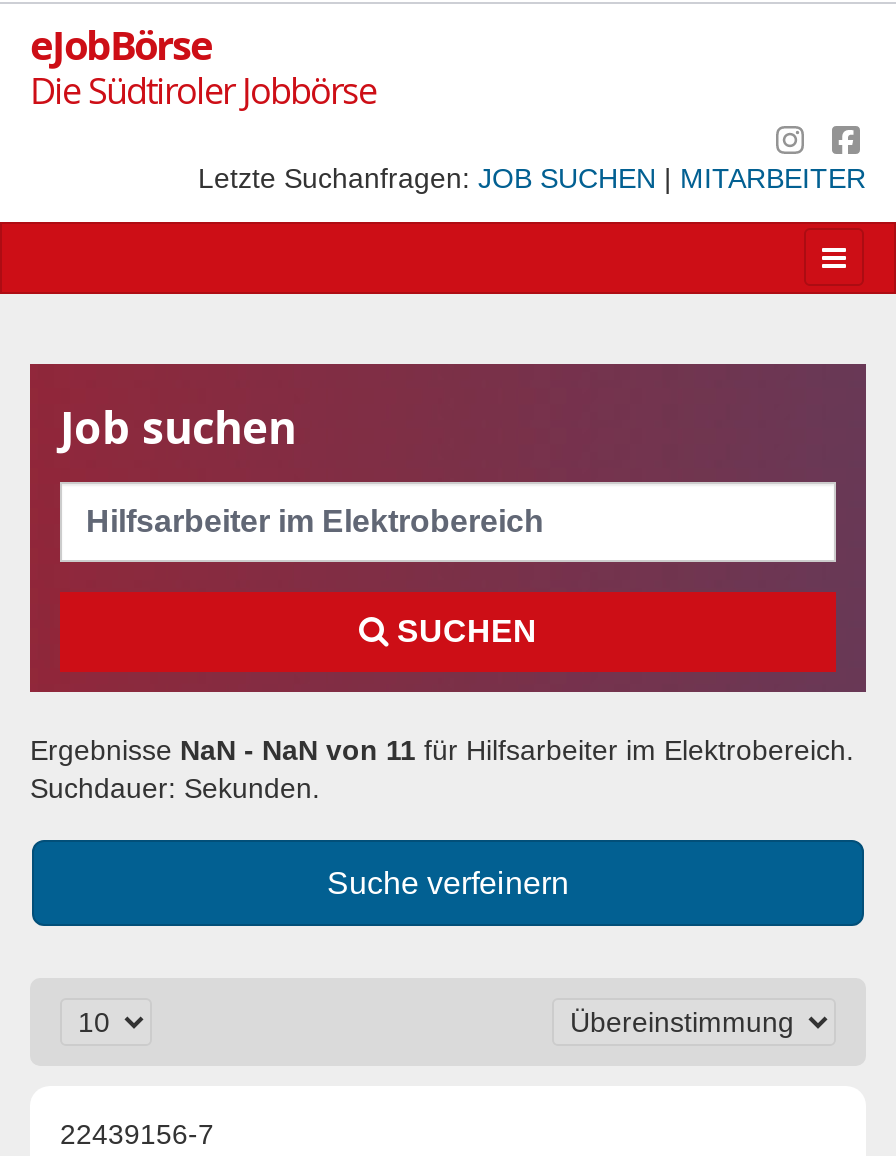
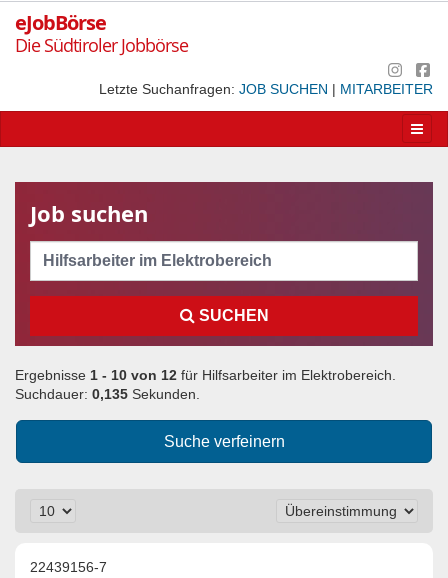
- Ergebnisse NaN - NaN von 11 für Hilfsarbeiter im Elektrobereich.
- Suchdauer: Sekunden.
+ Ergebnisse 1 - 10 von 12 für Hilfsarbeiter im Elektrobereich.
+ Suchdauer: 0,135 Sekunden.
